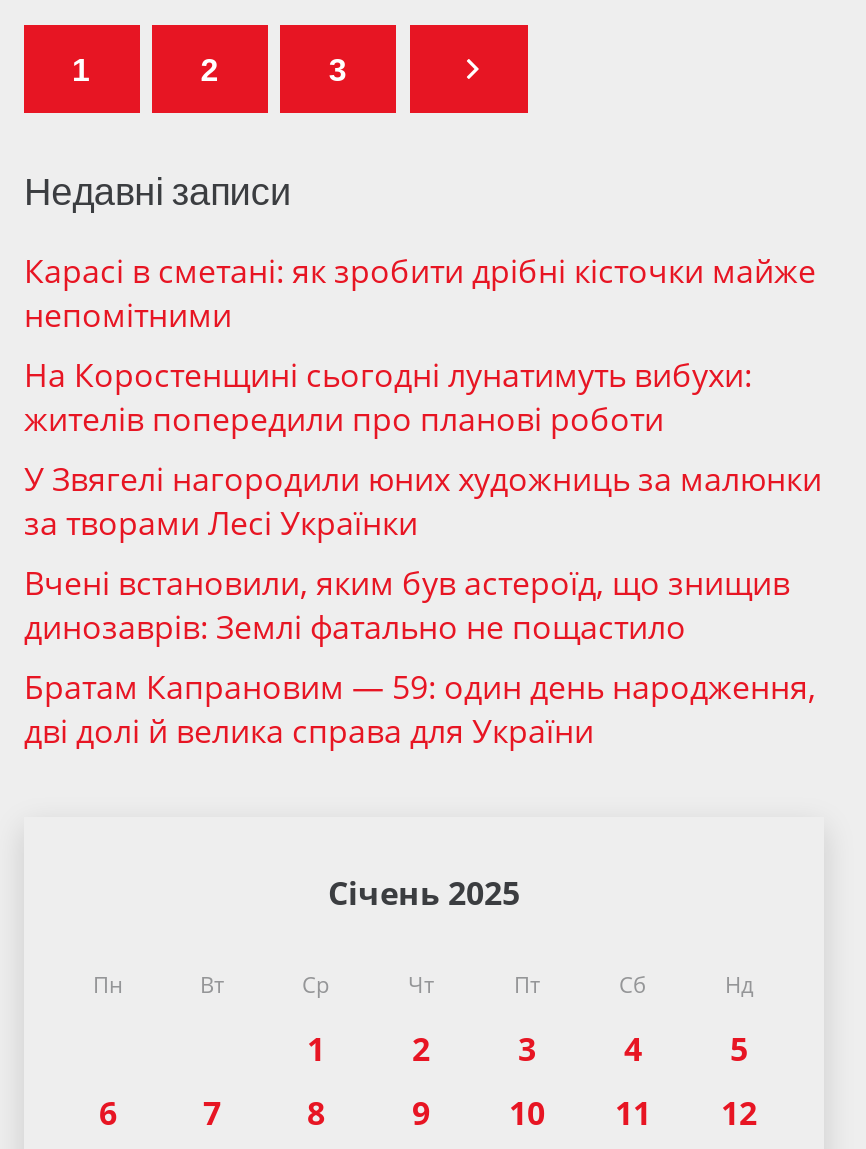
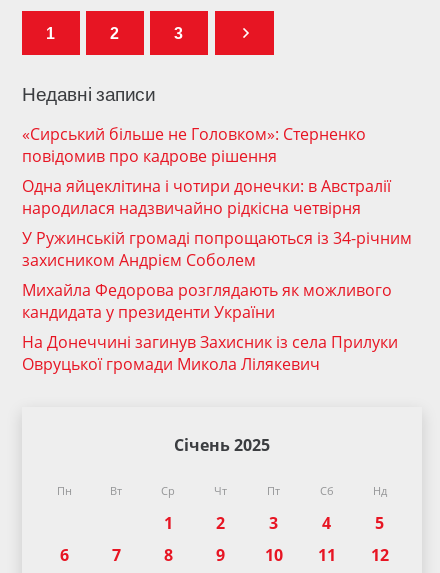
- Карасі в сметані: як зробити дрібні кісточки майже
- непомітними
- На Коростенщині сьогодні лунатимуть вибухи:
- жителів попередили про планові роботи
- У Звягелі нагородили юних художниць за малюнки
- за творами Лесі Українки
- Вчені встановили, яким був астероїд, що знищив
- динозаврів: Землі фатально не пощастило
- Братам Капрановим — 59: один день народження,
- дві долі й велика справа для України
+ «Сирський більше не Головком»: Стерненко
+ повідомив про кадрове рішення
+ Одна яйцеклітина і чотири донечки: в Австралії
+ народилася надзвичайно рідкісна четвірня
+ У Ружинській громаді попрощаються із 34-річним
+ захисником Андрієм Соболем
+ Михайла Федорова розглядають як можливого
+ кандидата у президенти України
+ На Донеччині загинув Захисник із села Прилуки
+ Овруцької громади Микола Лілякевич
